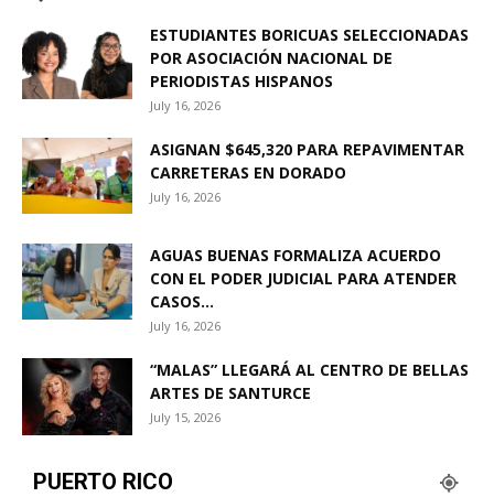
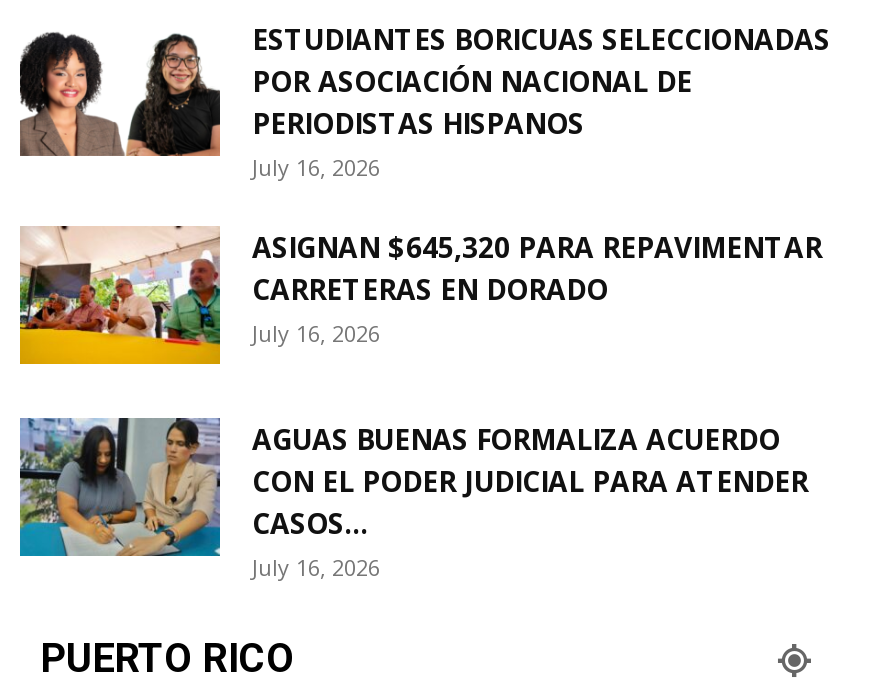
- [image]
- “MALAS” LLEGARÁ AL CENTRO DE BELLAS
- ARTES DE SANTURCE
- July 15, 2026
